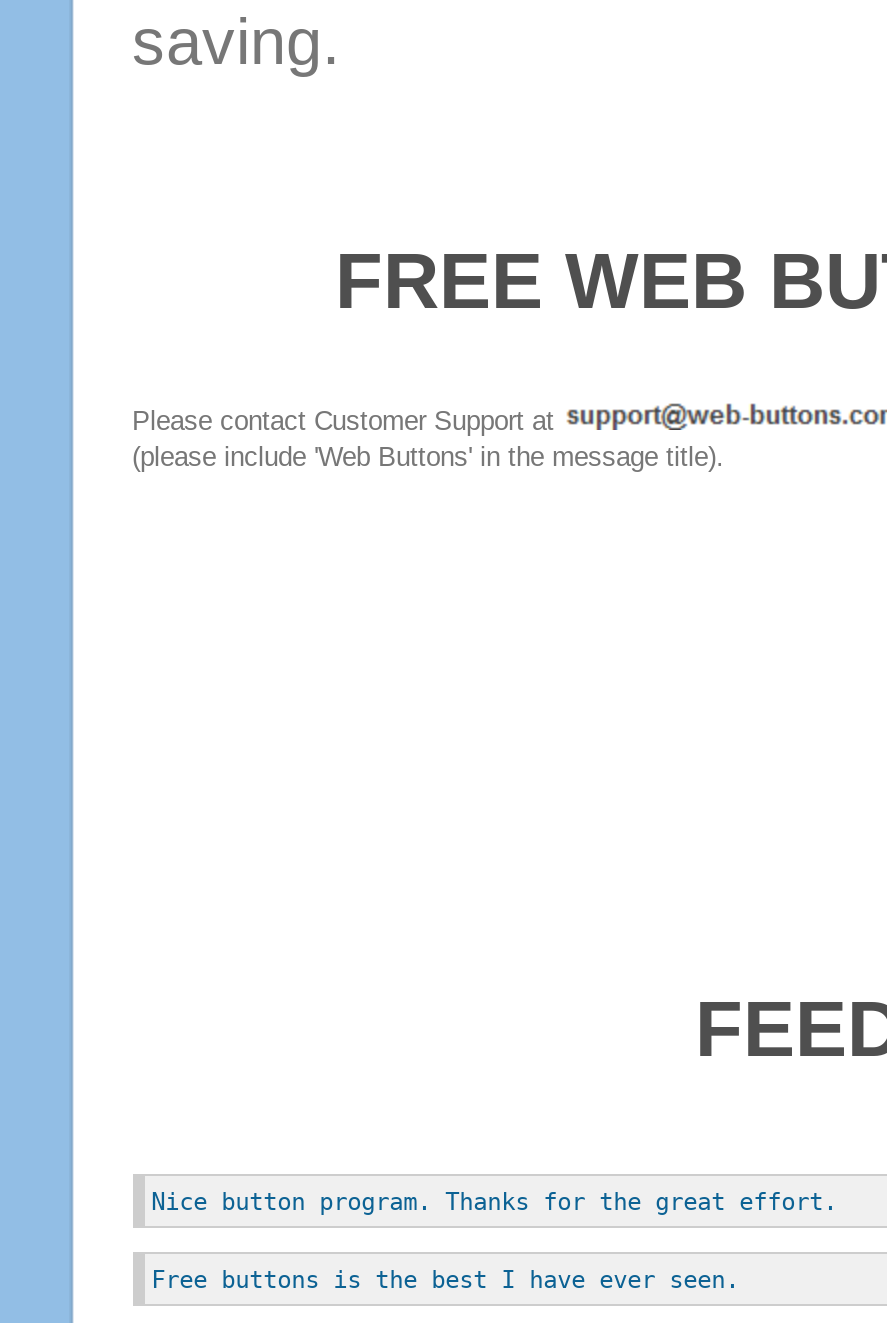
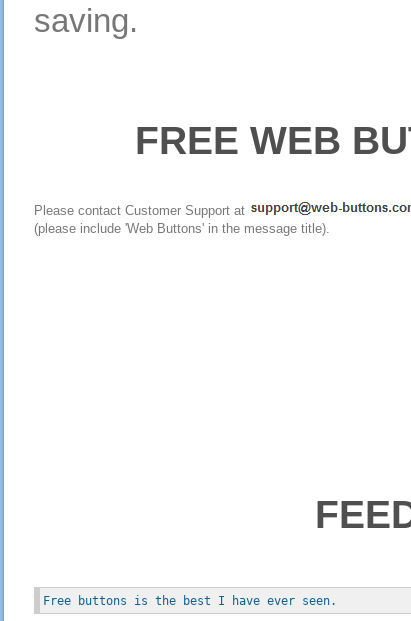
- Nice button program. Thanks for the great effort.
